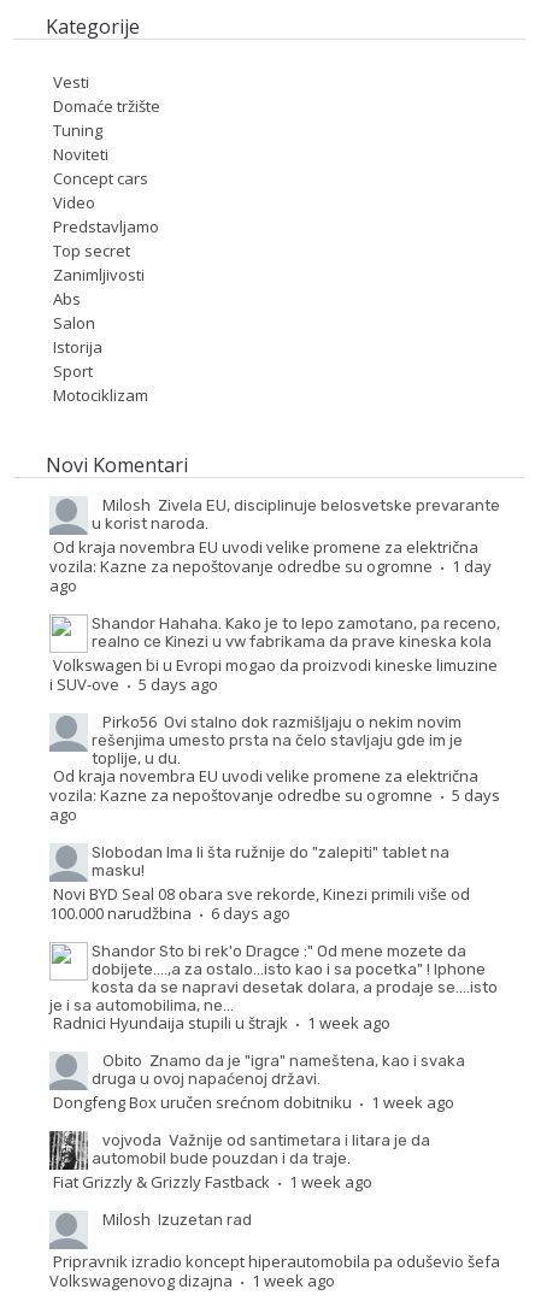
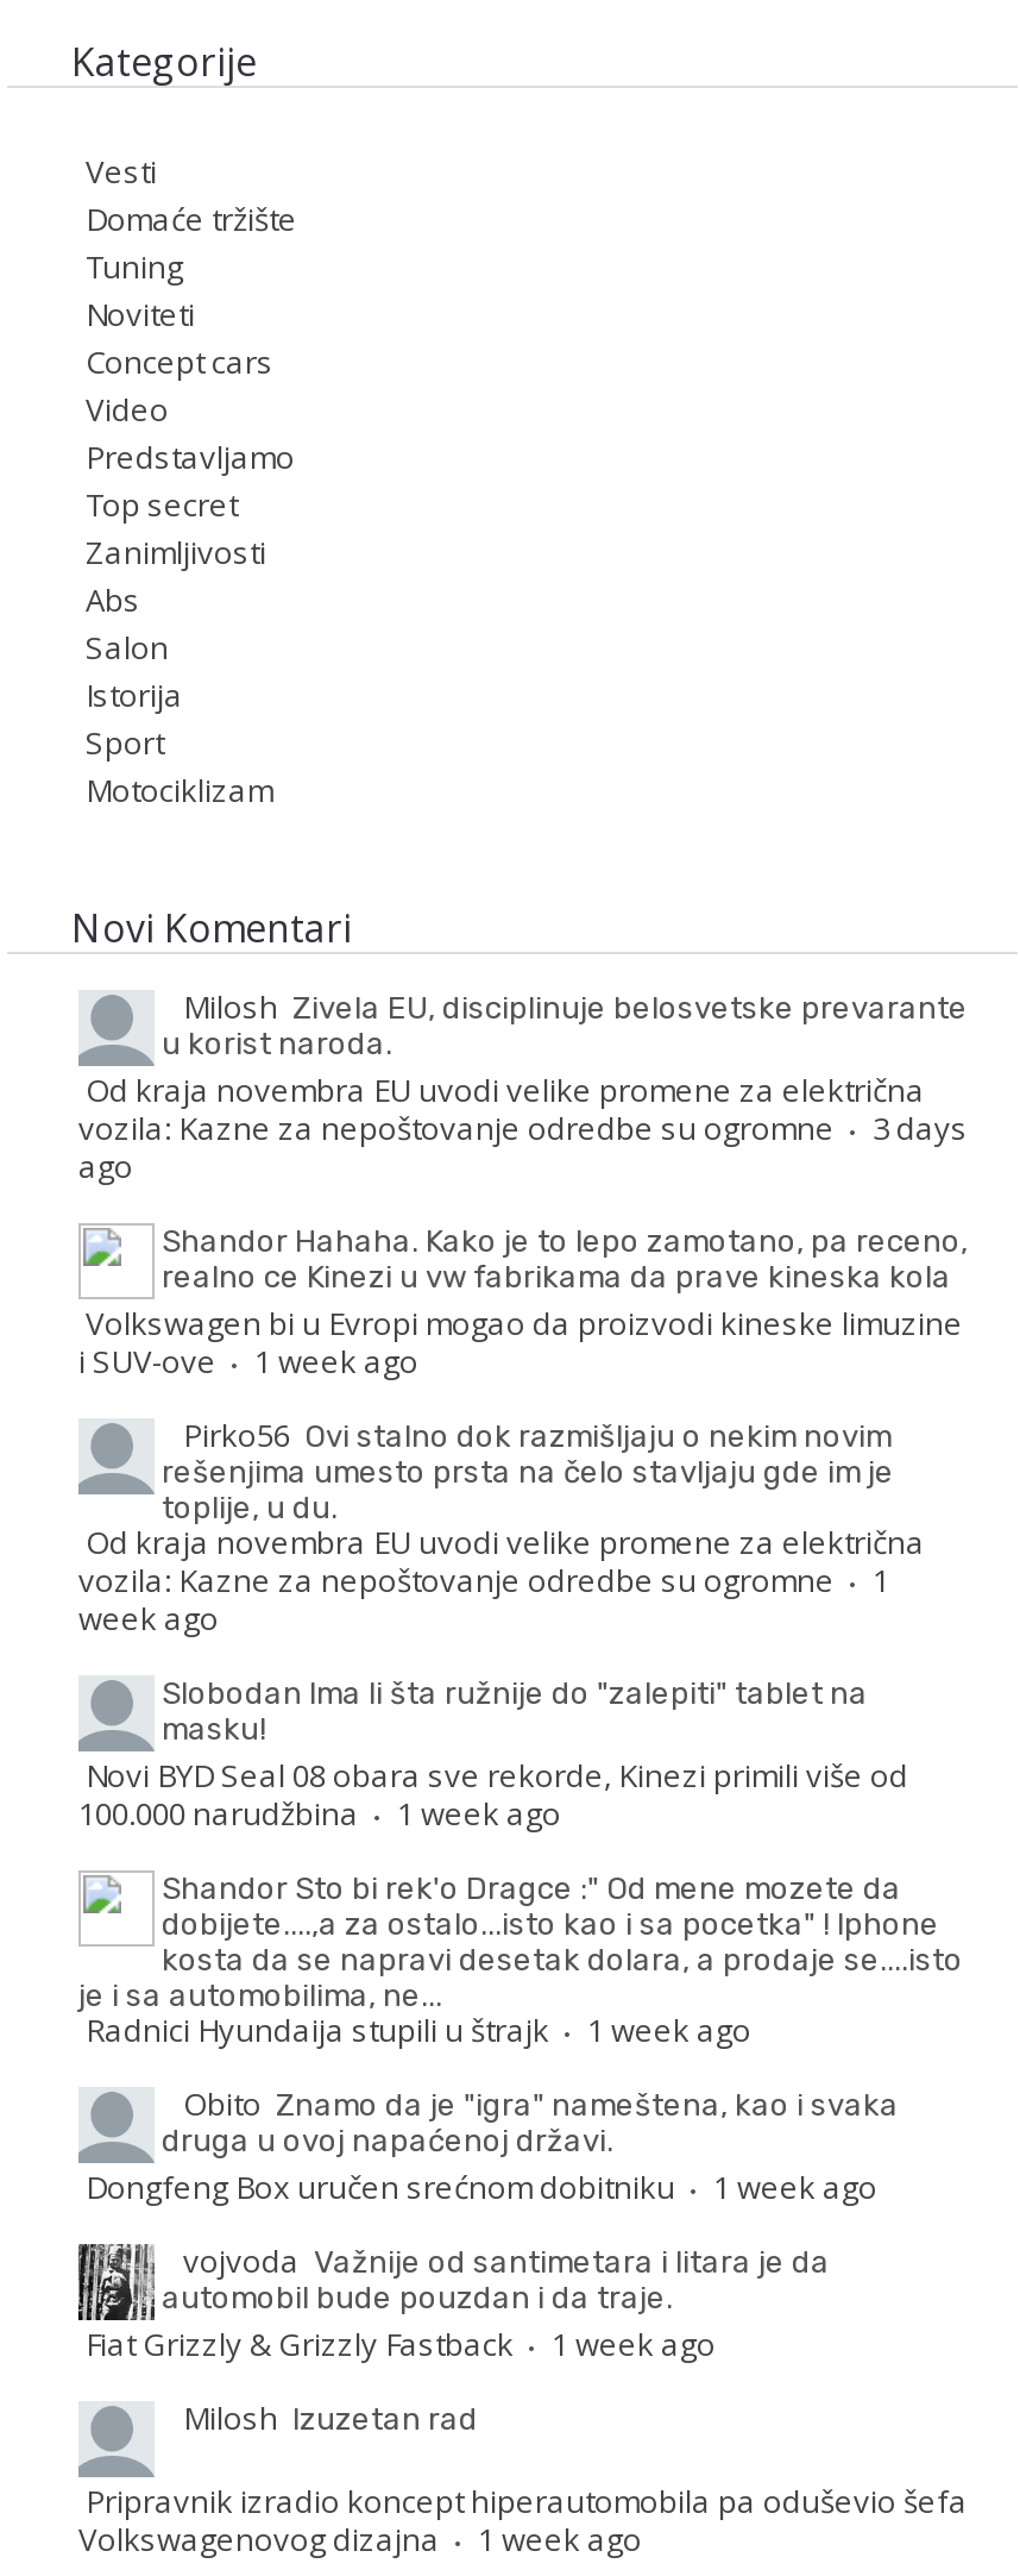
- vozila: Kazne za nepoštovanje odredbe su ogromne · 1 day
+ vozila: Kazne za nepoštovanje odredbe su ogromne · 3 days

- i SUV-ove · 5 days ago
+ i SUV-ove · 1 week ago

- vozila: Kazne za nepoštovanje odredbe su ogromne · 5 days
- ago
+ vozila: Kazne za nepoštovanje odredbe su ogromne · 1
+ week ago

- 100.000 narudžbina · 6 days ago
+ 100.000 narudžbina · 1 week ago
